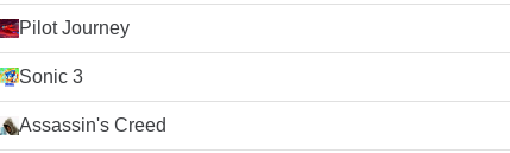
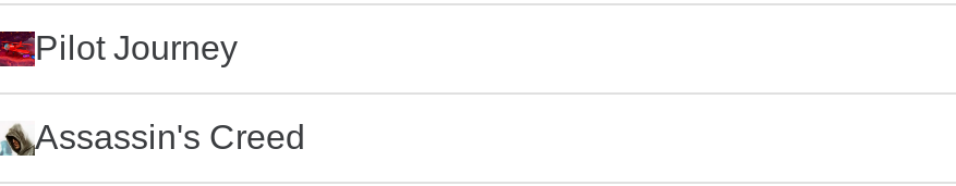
- Sonic 3
